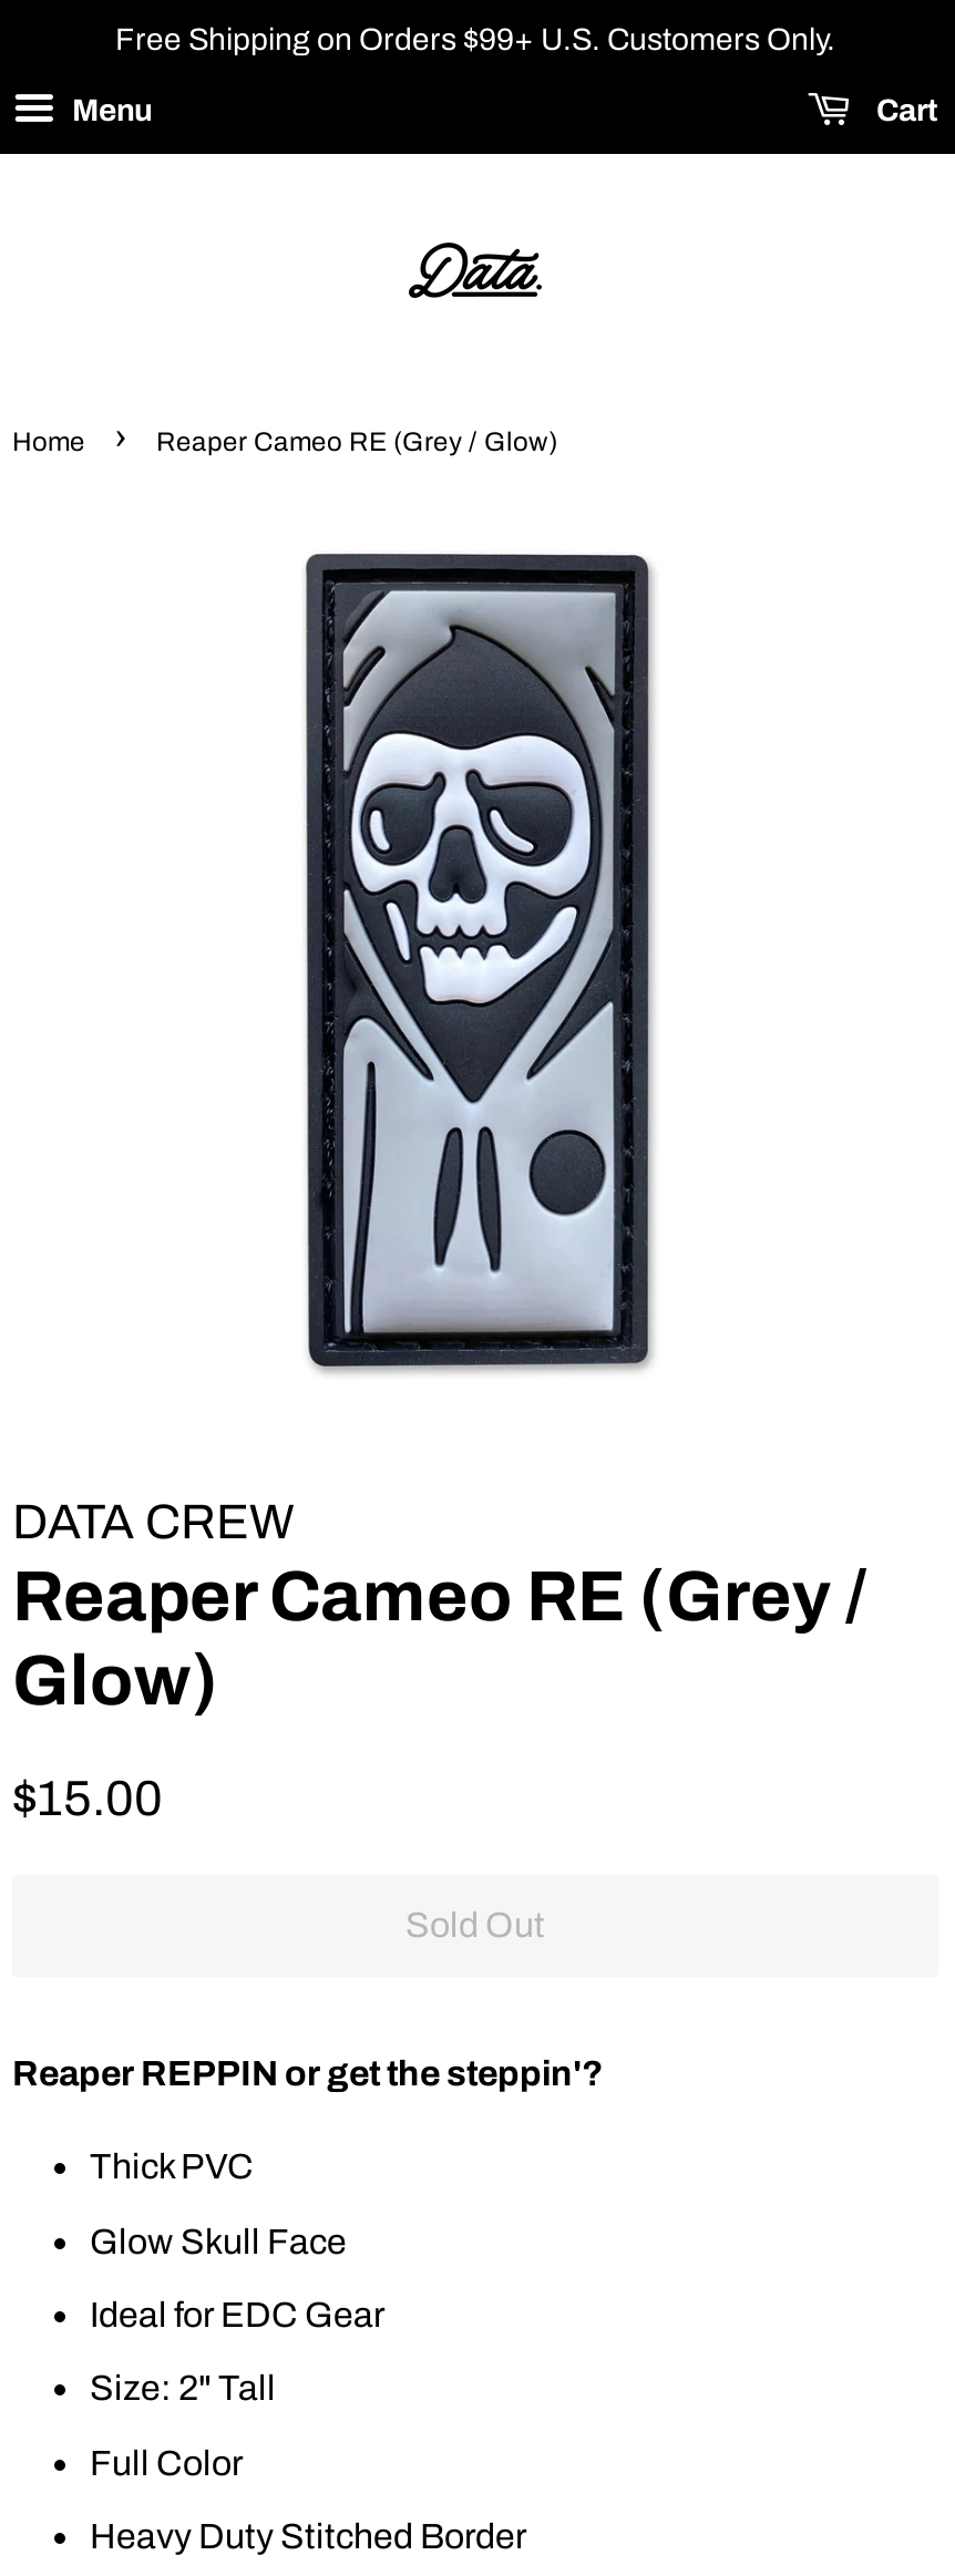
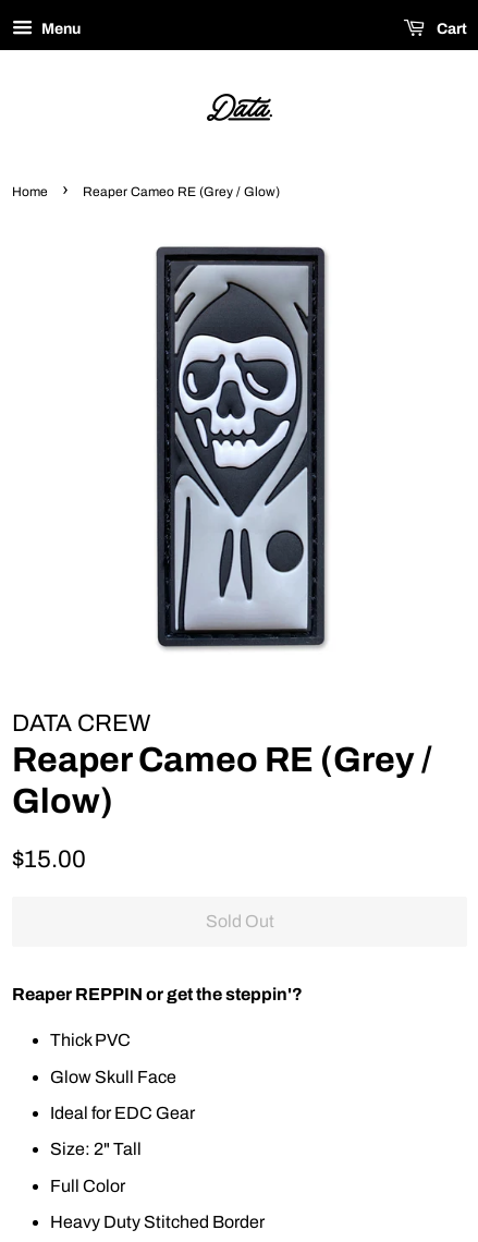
- Free Shipping on Orders $99+ U.S. Customers Only.
